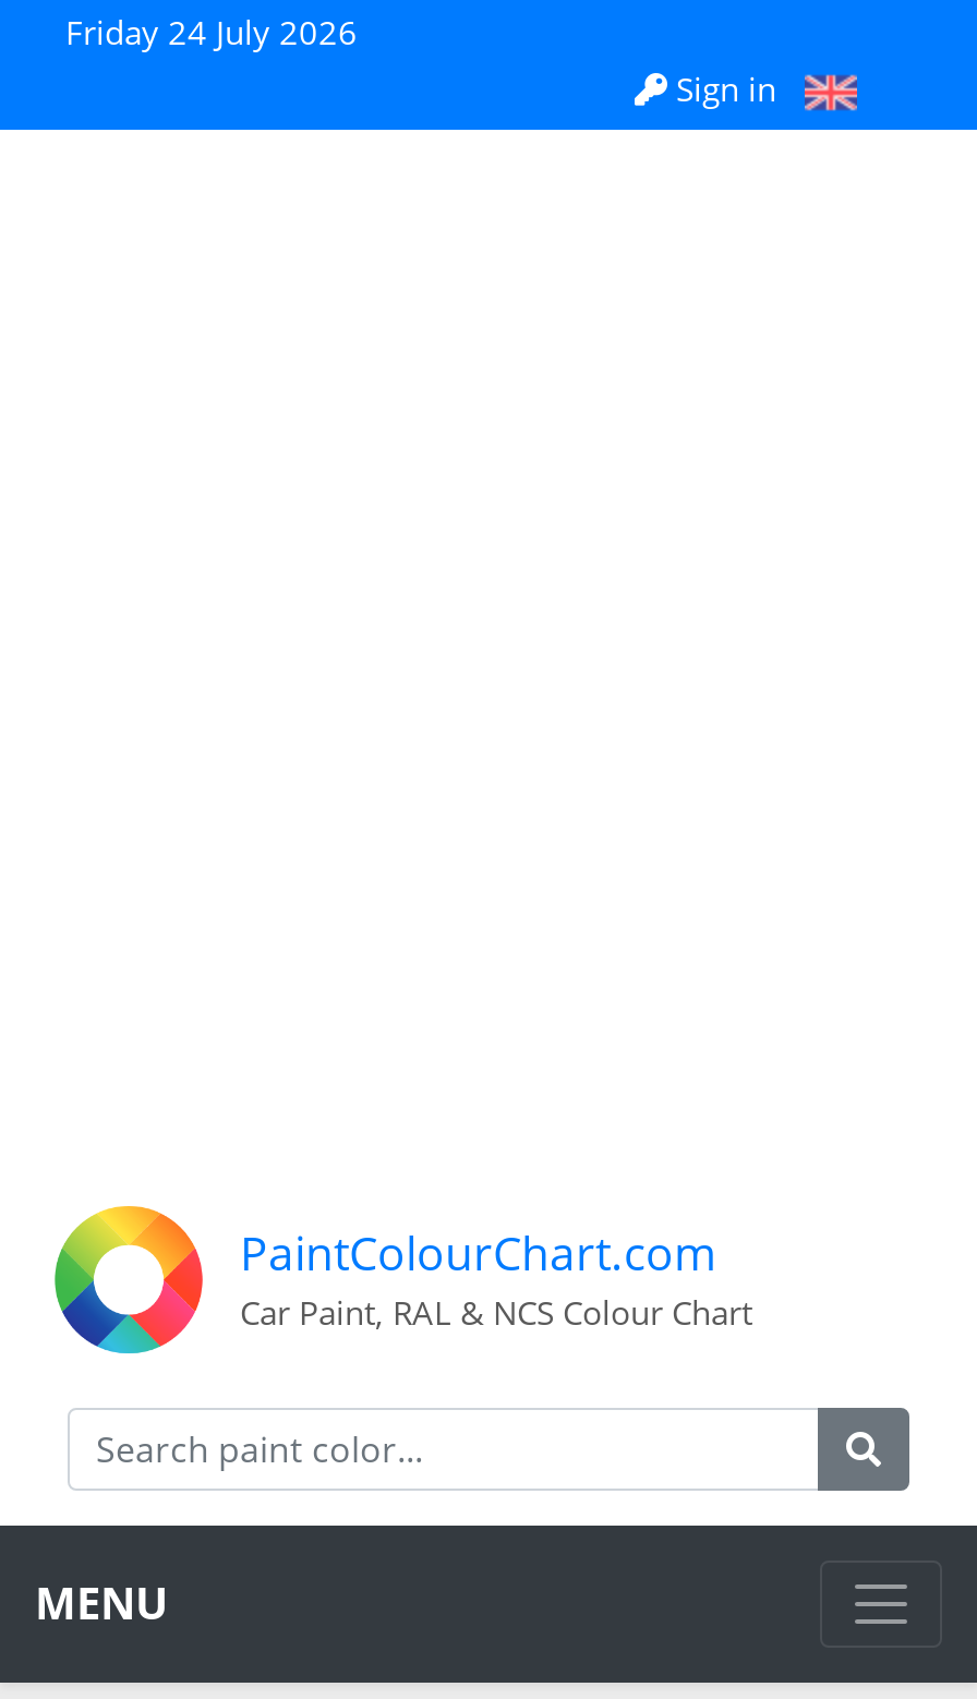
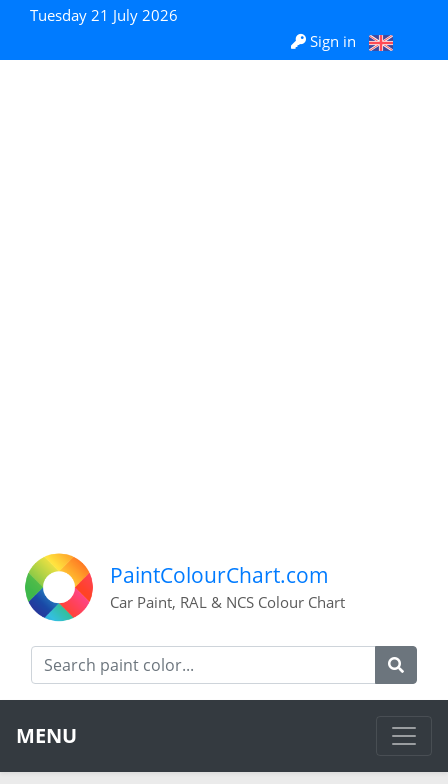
- Friday 24 July 2026
+ Tuesday 21 July 2026
